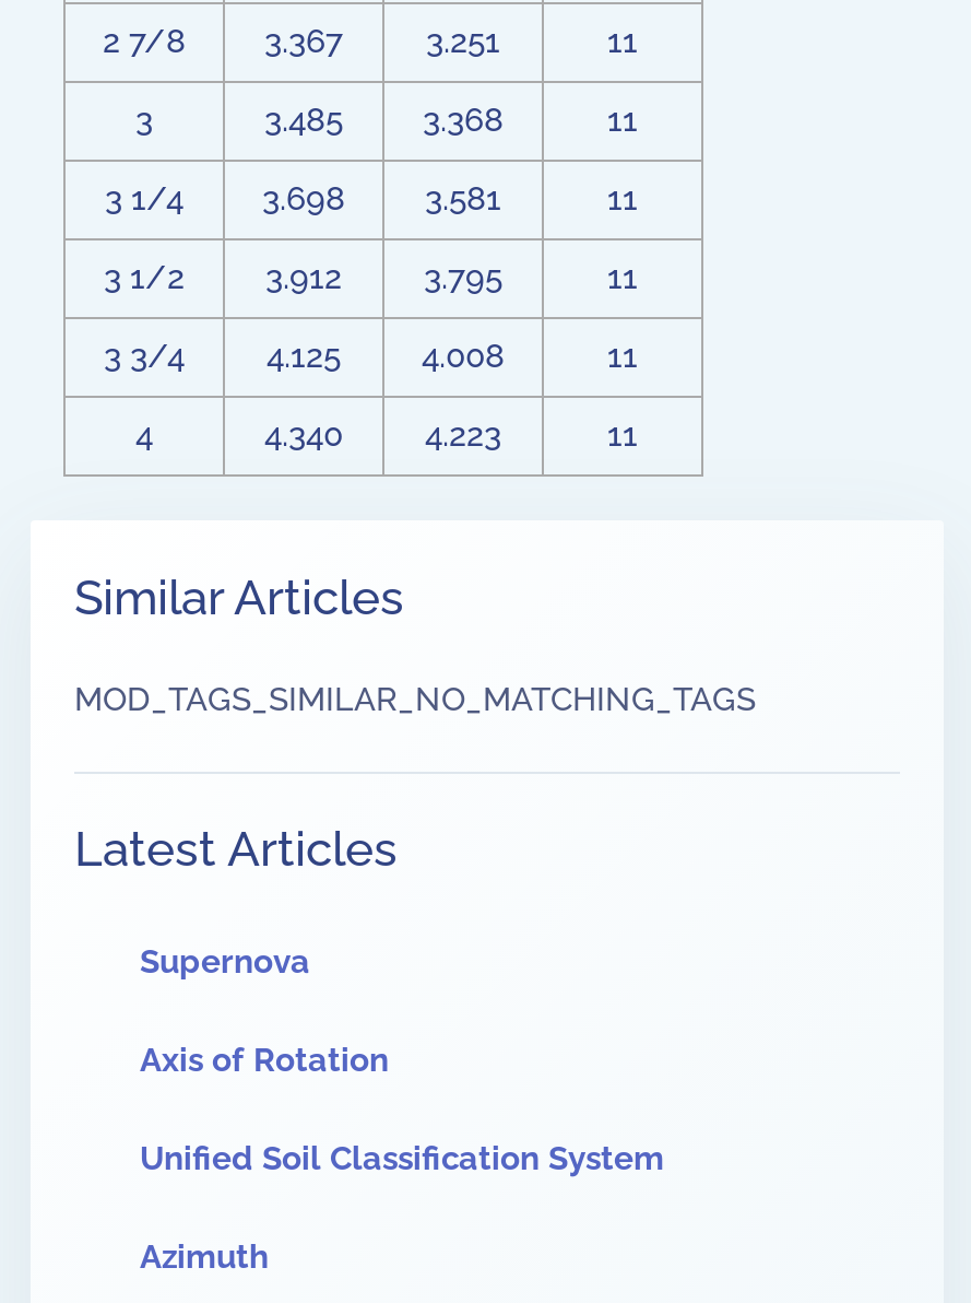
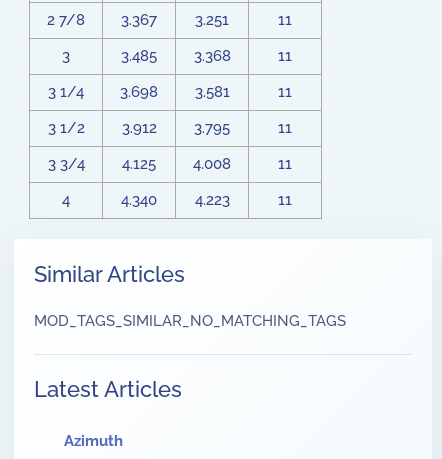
- Supernova
- Axis of Rotation
- Unified Soil Classification System
